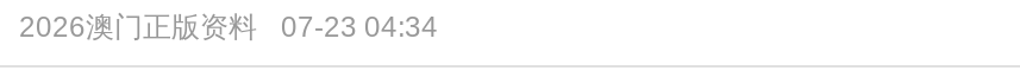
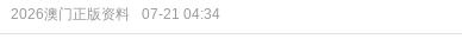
- 2026澳门正版资料 07-23 04:34
+ 2026澳门正版资料 07-21 04:34
